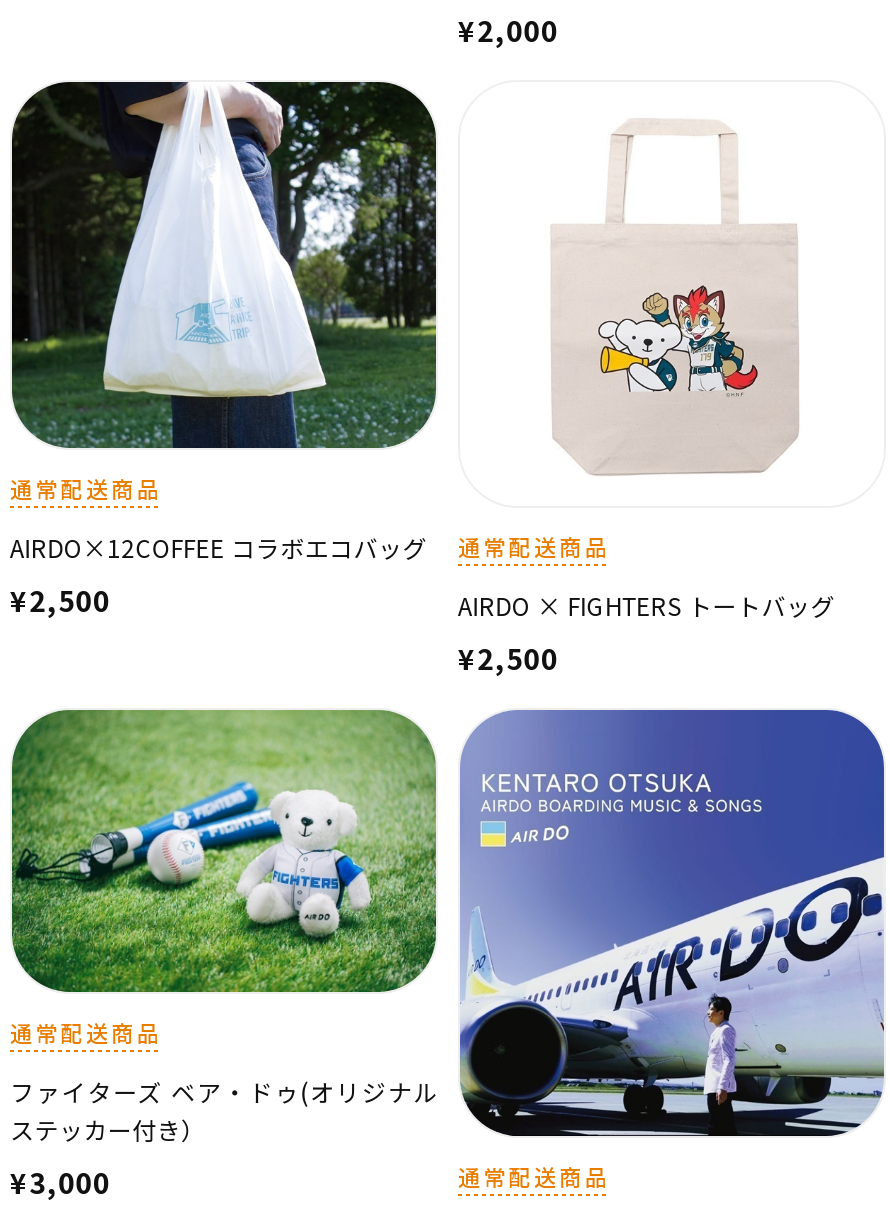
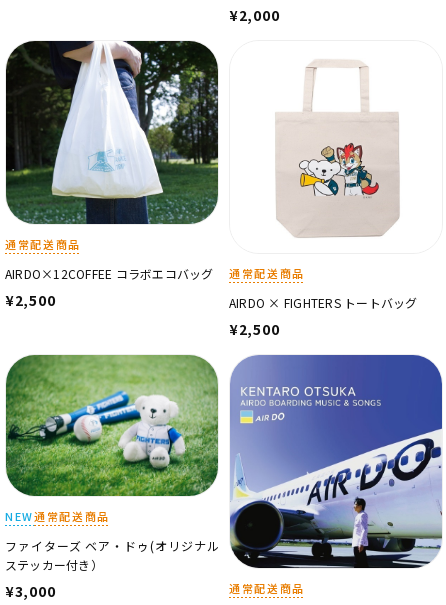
- 通常配送商品
+ NEW通常配送商品
